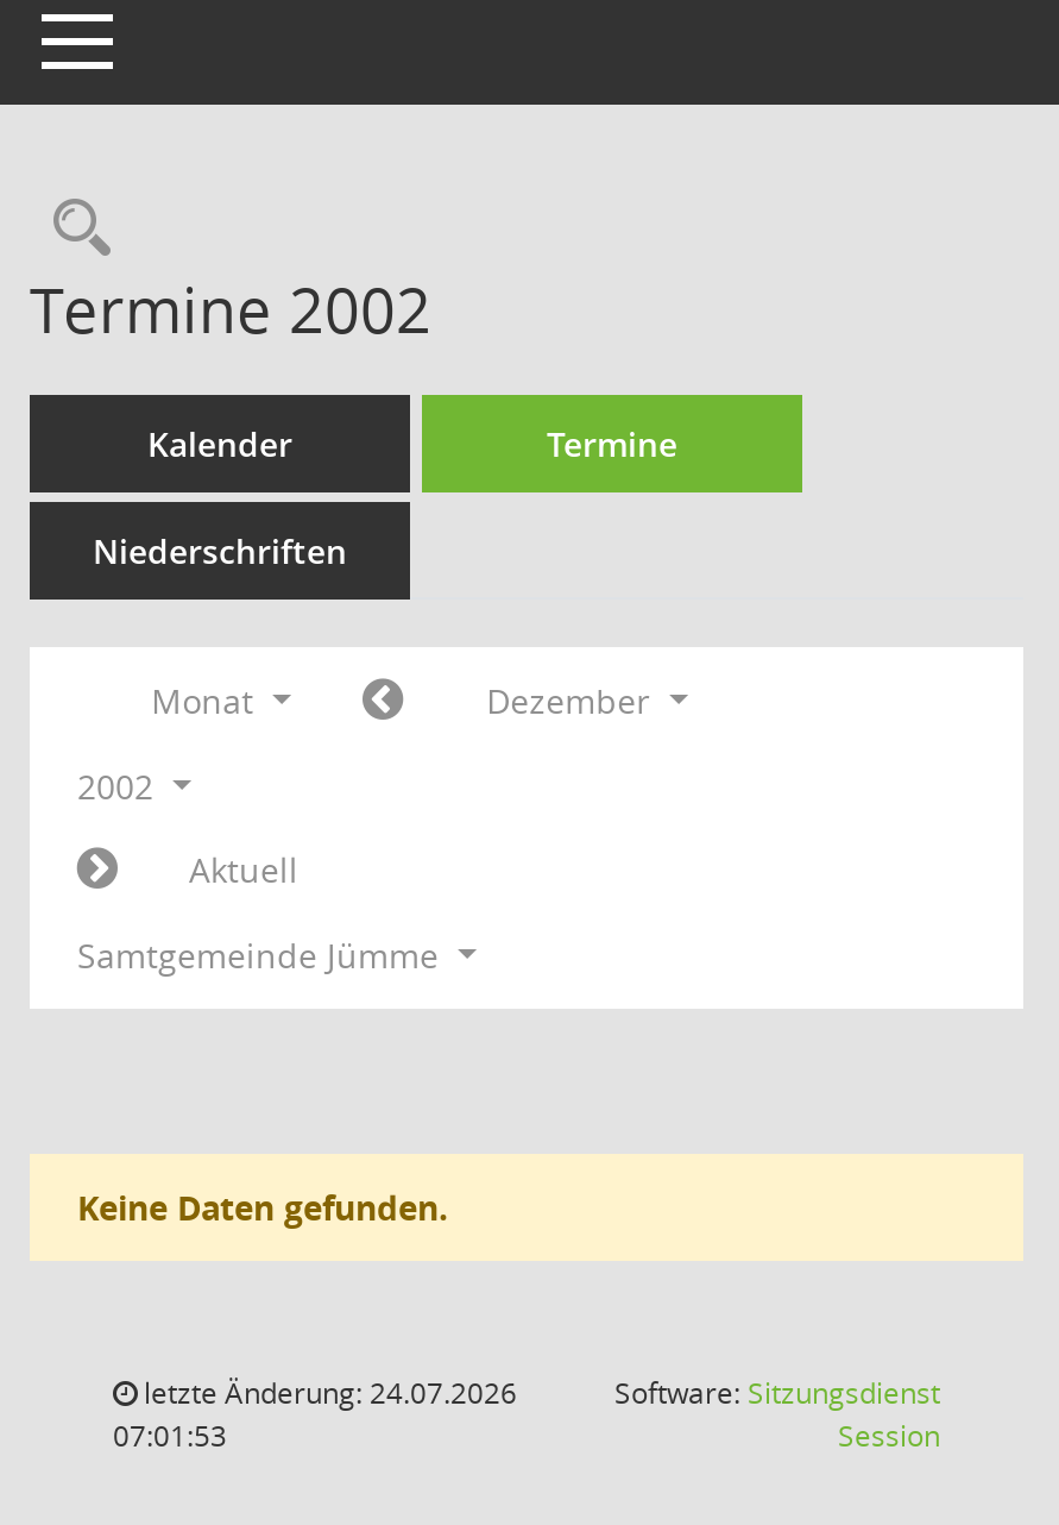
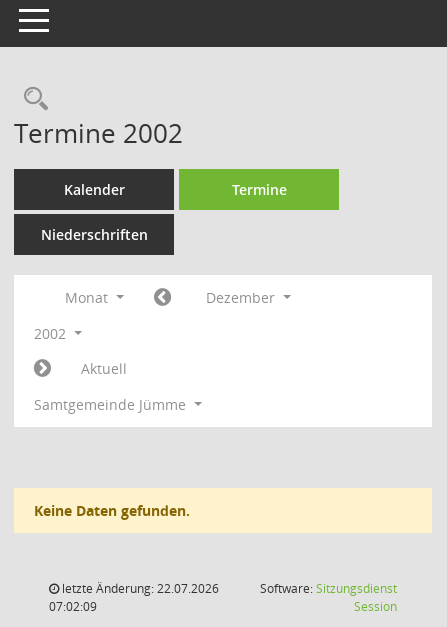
- letzte Änderung: 24.07.2026
+ letzte Änderung: 22.07.2026

- 07:01:53
+ 07:02:09
